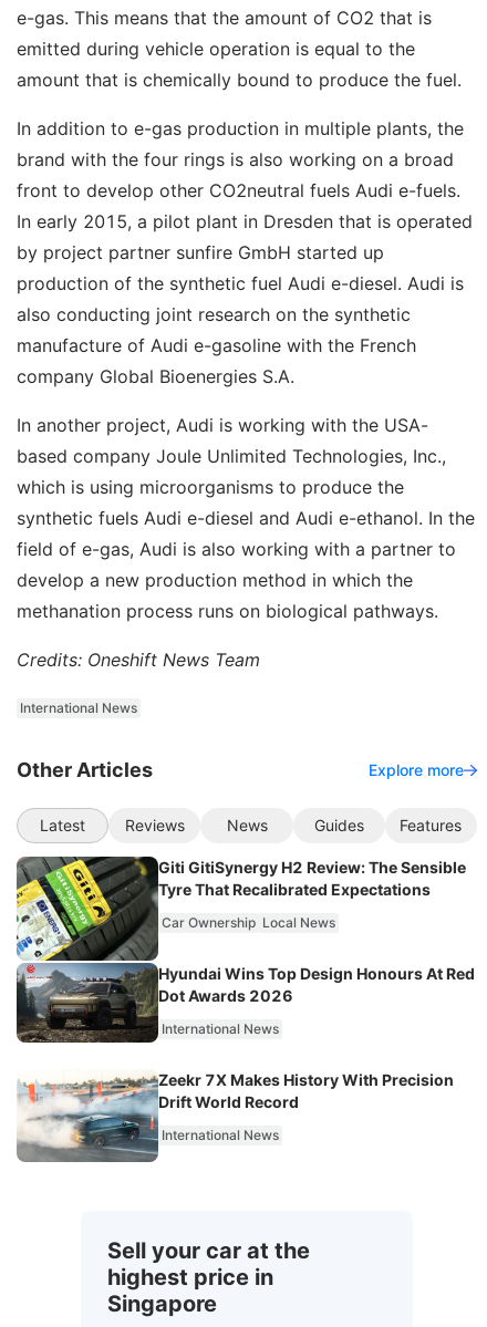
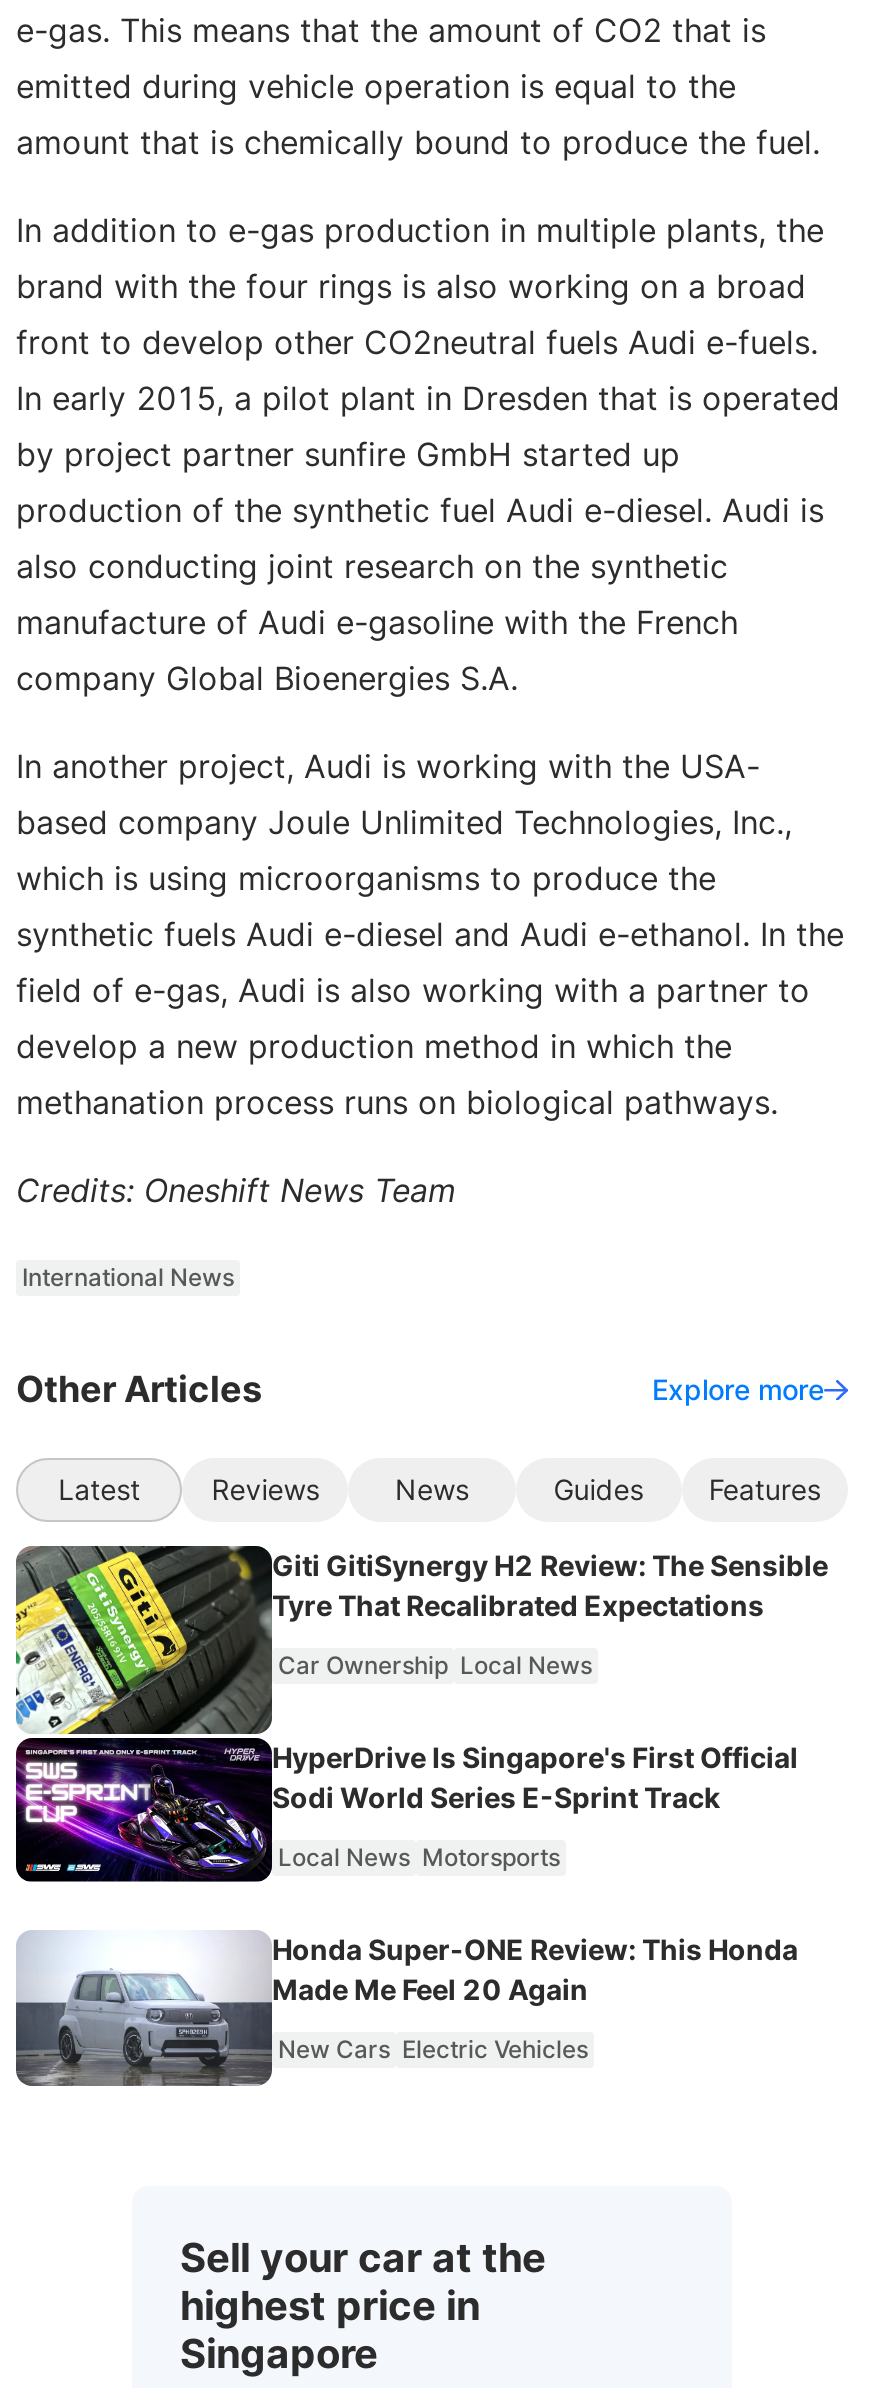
- [image]
- Hyundai Wins Top Design Honours At Red
- Dot Awards 2026
+ [image]
+ HyperDrive Is Singapore's First Official
+ Sodi World Series E-Sprint Track

- International News
+ Local News Motorsports

- [image]
- Zeekr 7X Makes History With Precision
- Drift World Record
+ [image]
+ Honda Super-ONE Review: This Honda
+ Made Me Feel 20 Again

- International News
+ New Cars Electric Vehicles
